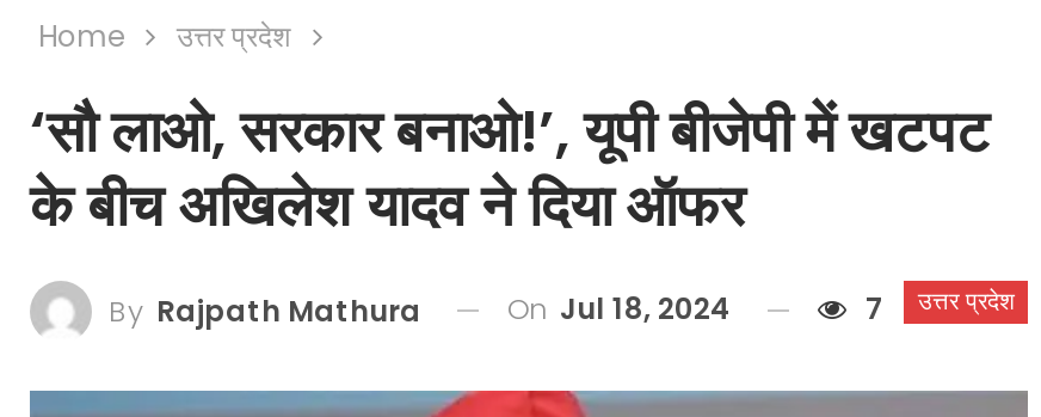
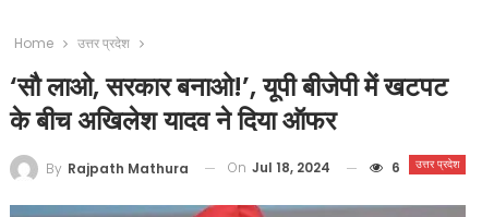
- 7 उत्तर प्रदेश
+ 6 उत्तर प्रदेश
